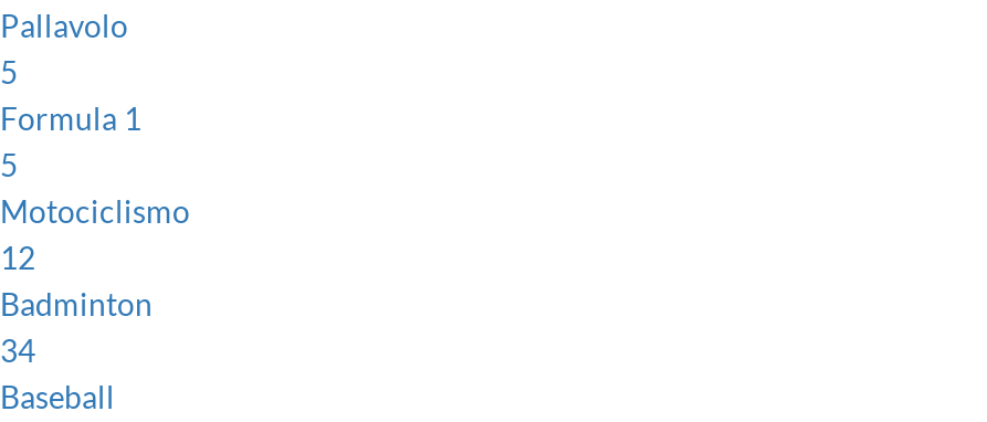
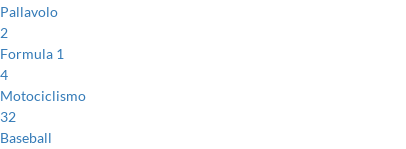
- 5
+ 2

- 5
+ 4

- 12
- Badminton
- 34
+ 32
